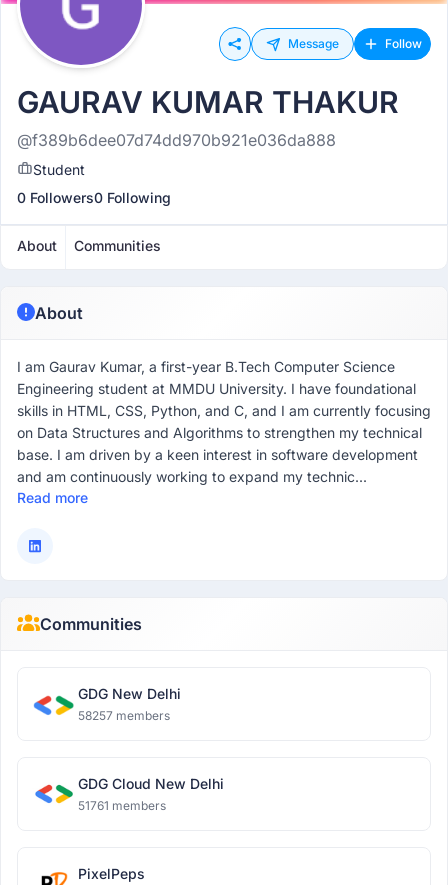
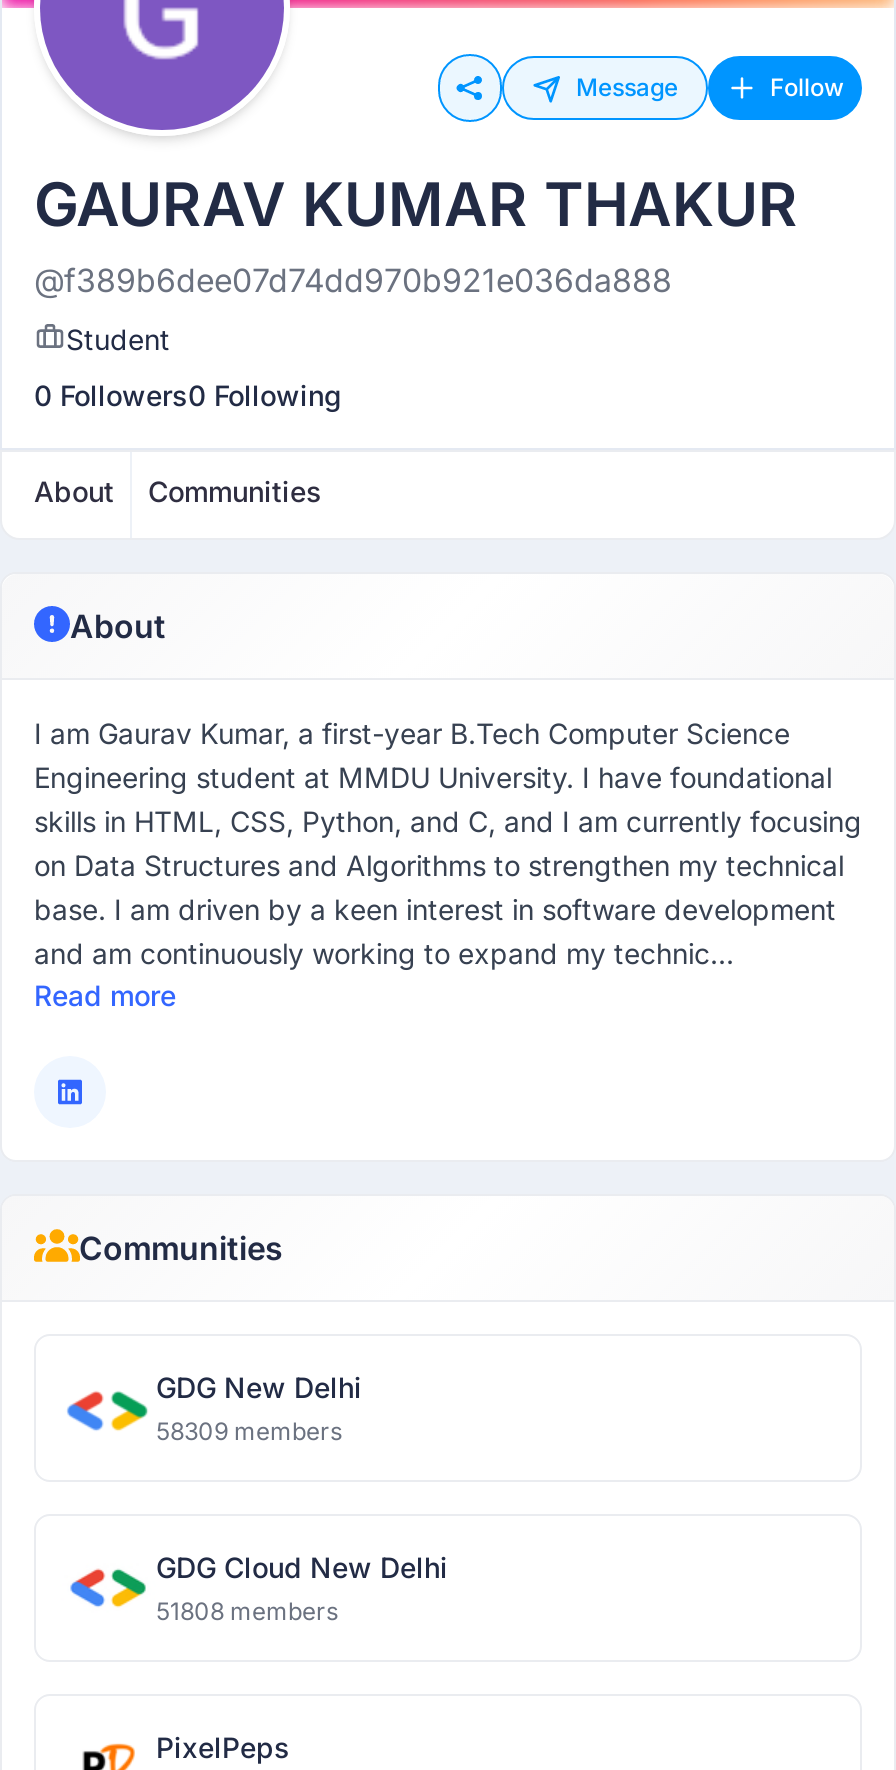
- 58257 members
+ 58309 members

- 51761 members
+ 51808 members
